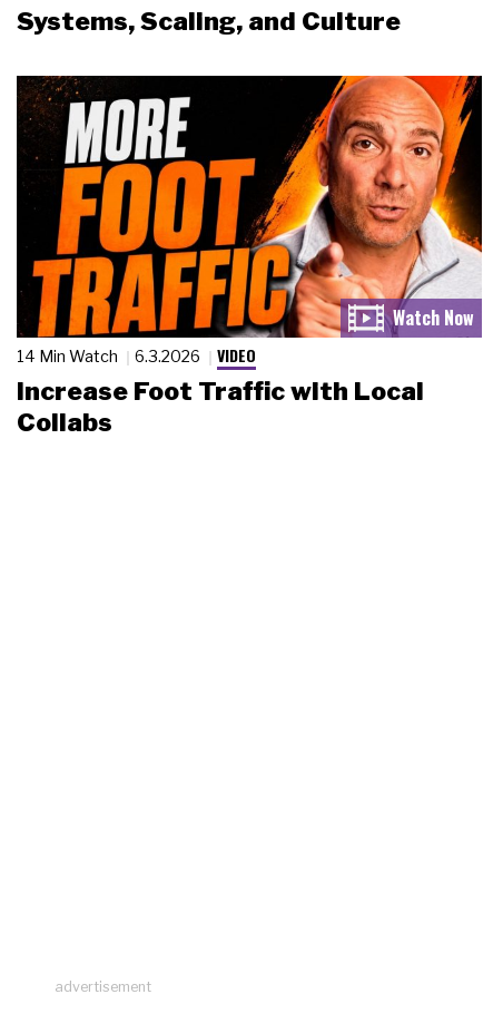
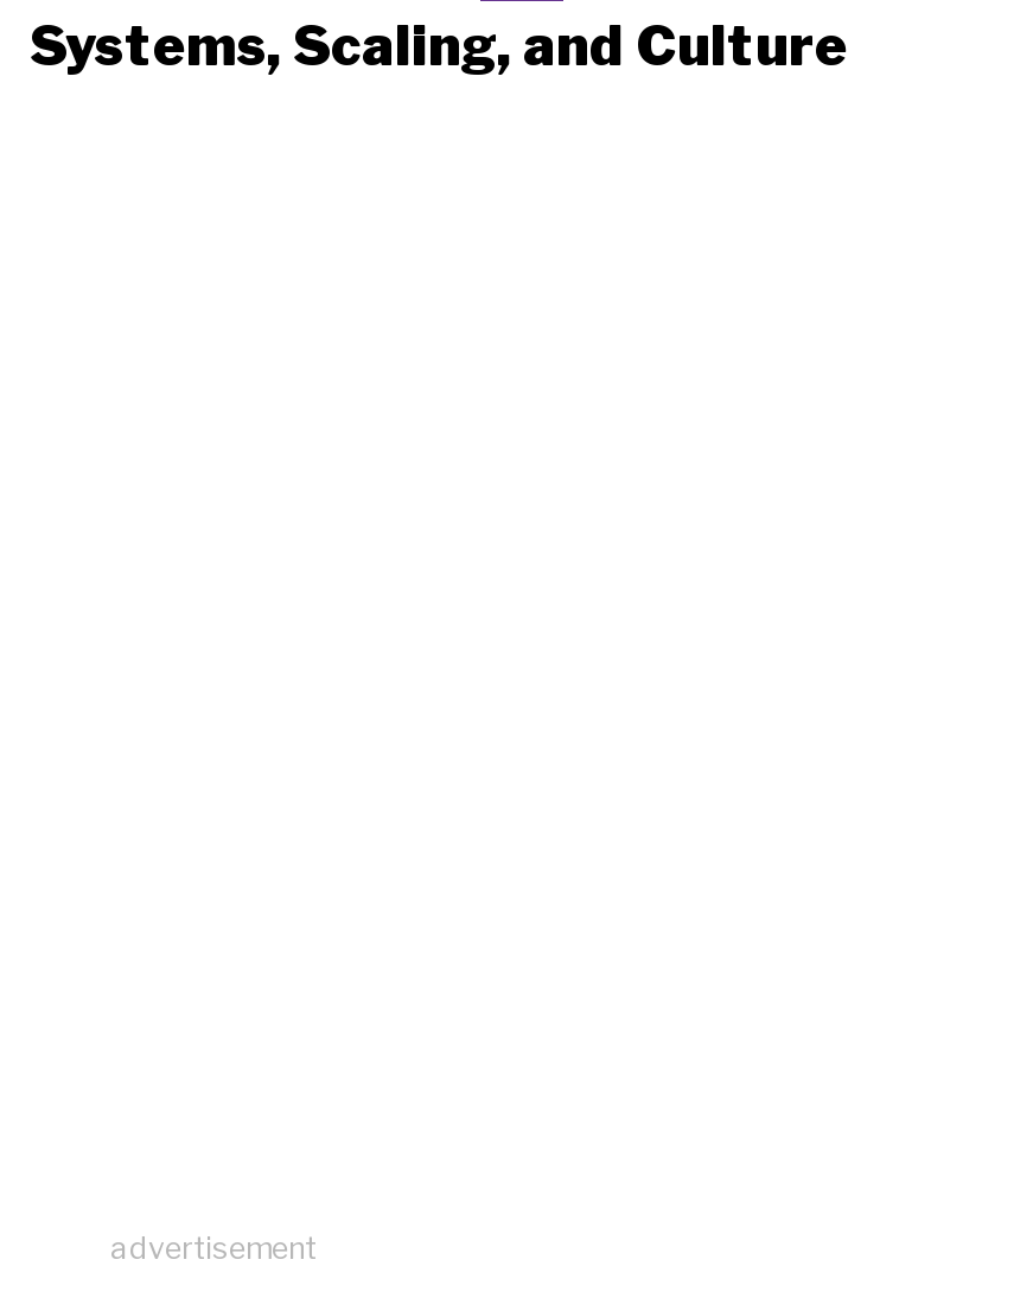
- [image]
- 14 Min Watch
- 6.3.2026
- VIDEO
- Increase Foot Traffic with Local
- Collabs
